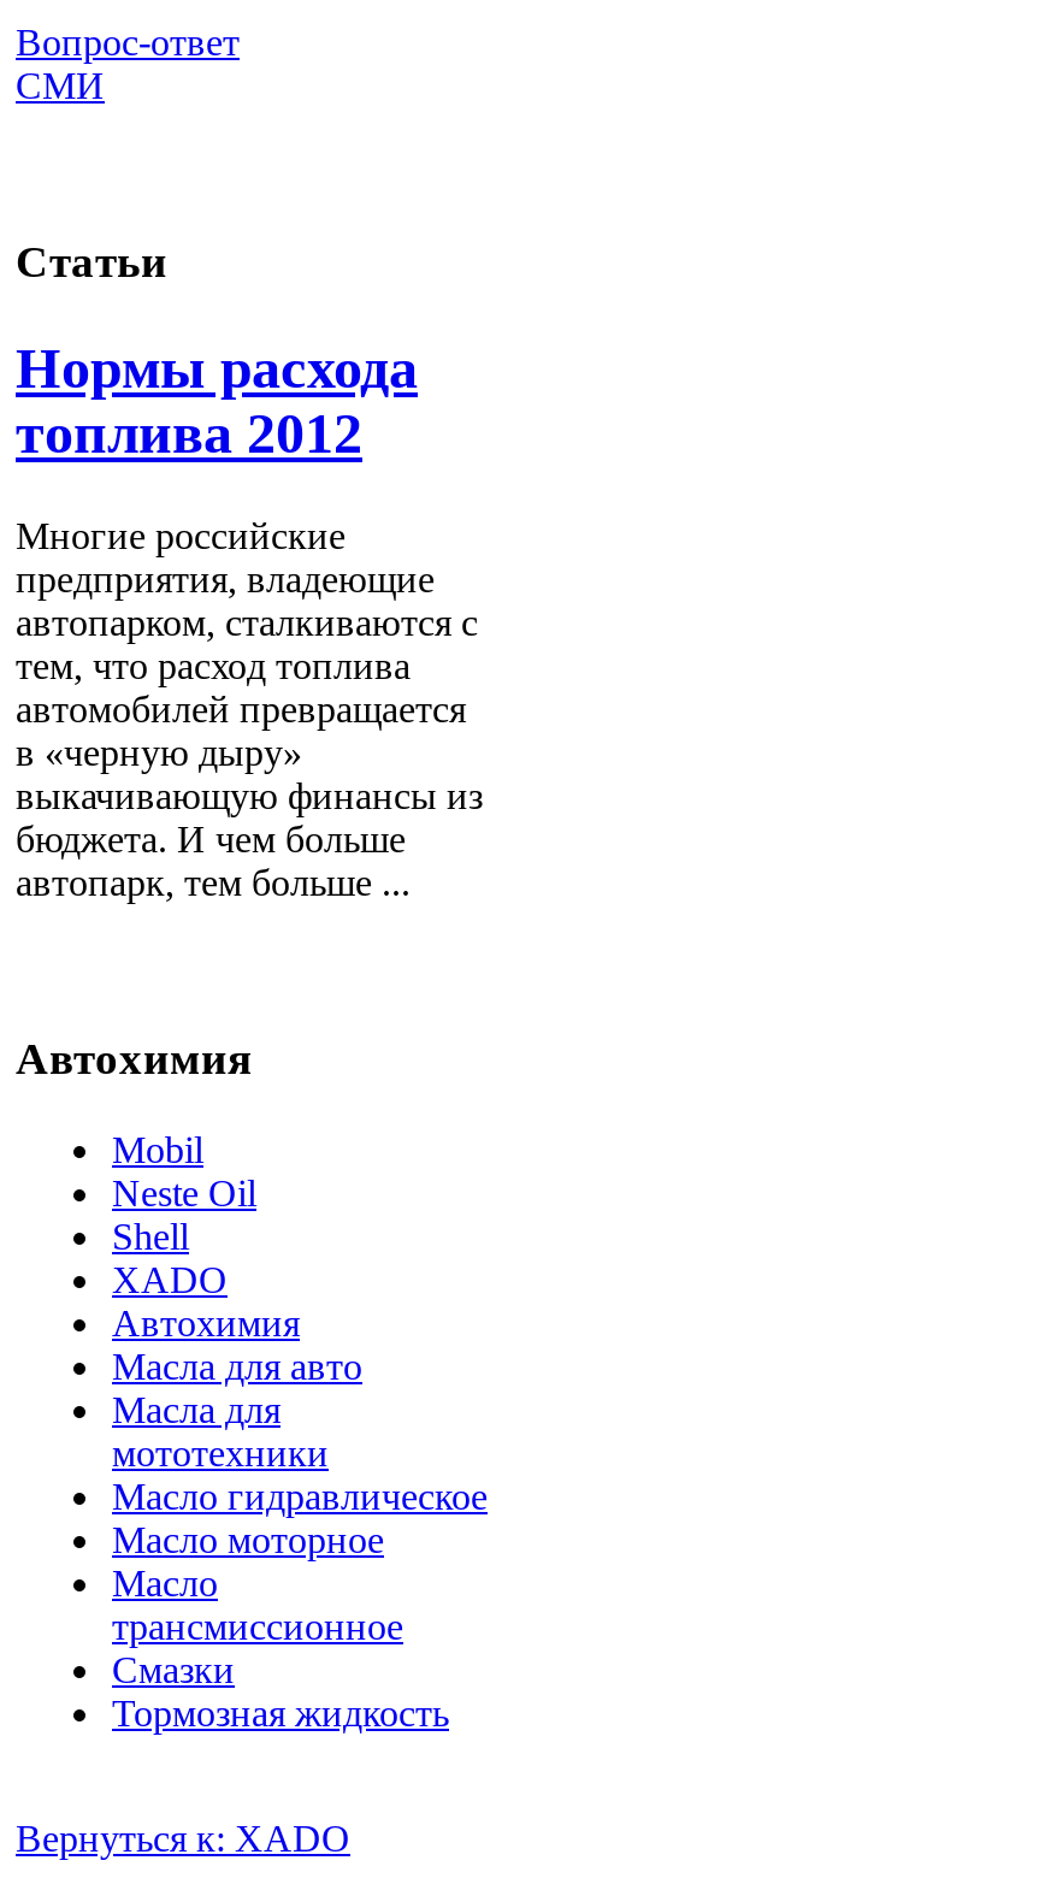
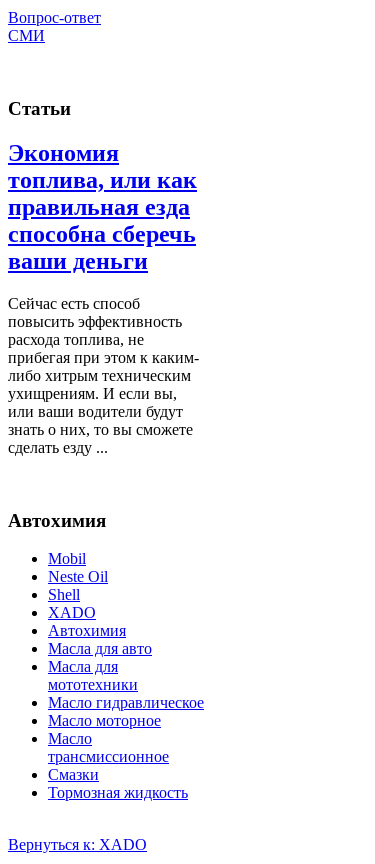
- Нормы расхода
- топлива 2012
+ Экономия
+ топлива, или как
+ правильная езда
+ способна сберечь
+ ваши деньги

- Многие российские
- предприятия, владеющие
- автопарком, сталкиваются с
- тем, что расход топлива
- автомобилей превращается
- в «черную дыру»
- выкачивающую финансы из
- бюджета. И чем больше
- автопарк, тем больше ...
+ Сейчас есть способ
+ повысить эффективность
+ расхода топлива, не
+ прибегая при этом к каким-
+ либо хитрым техническим
+ ухищрениям. И если вы,
+ или ваши водители будут
+ знать о них, то вы сможете
+ сделать езду ...
